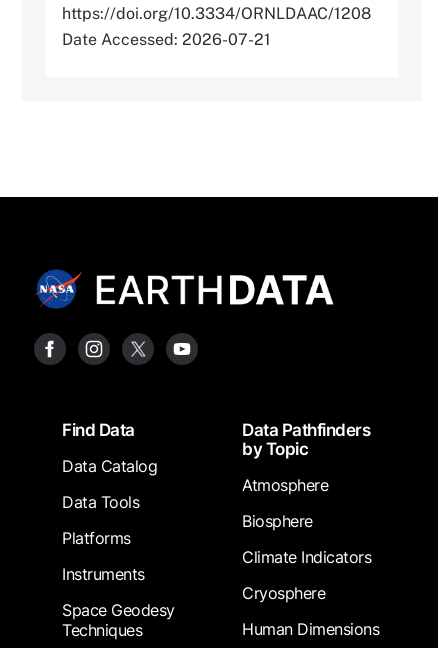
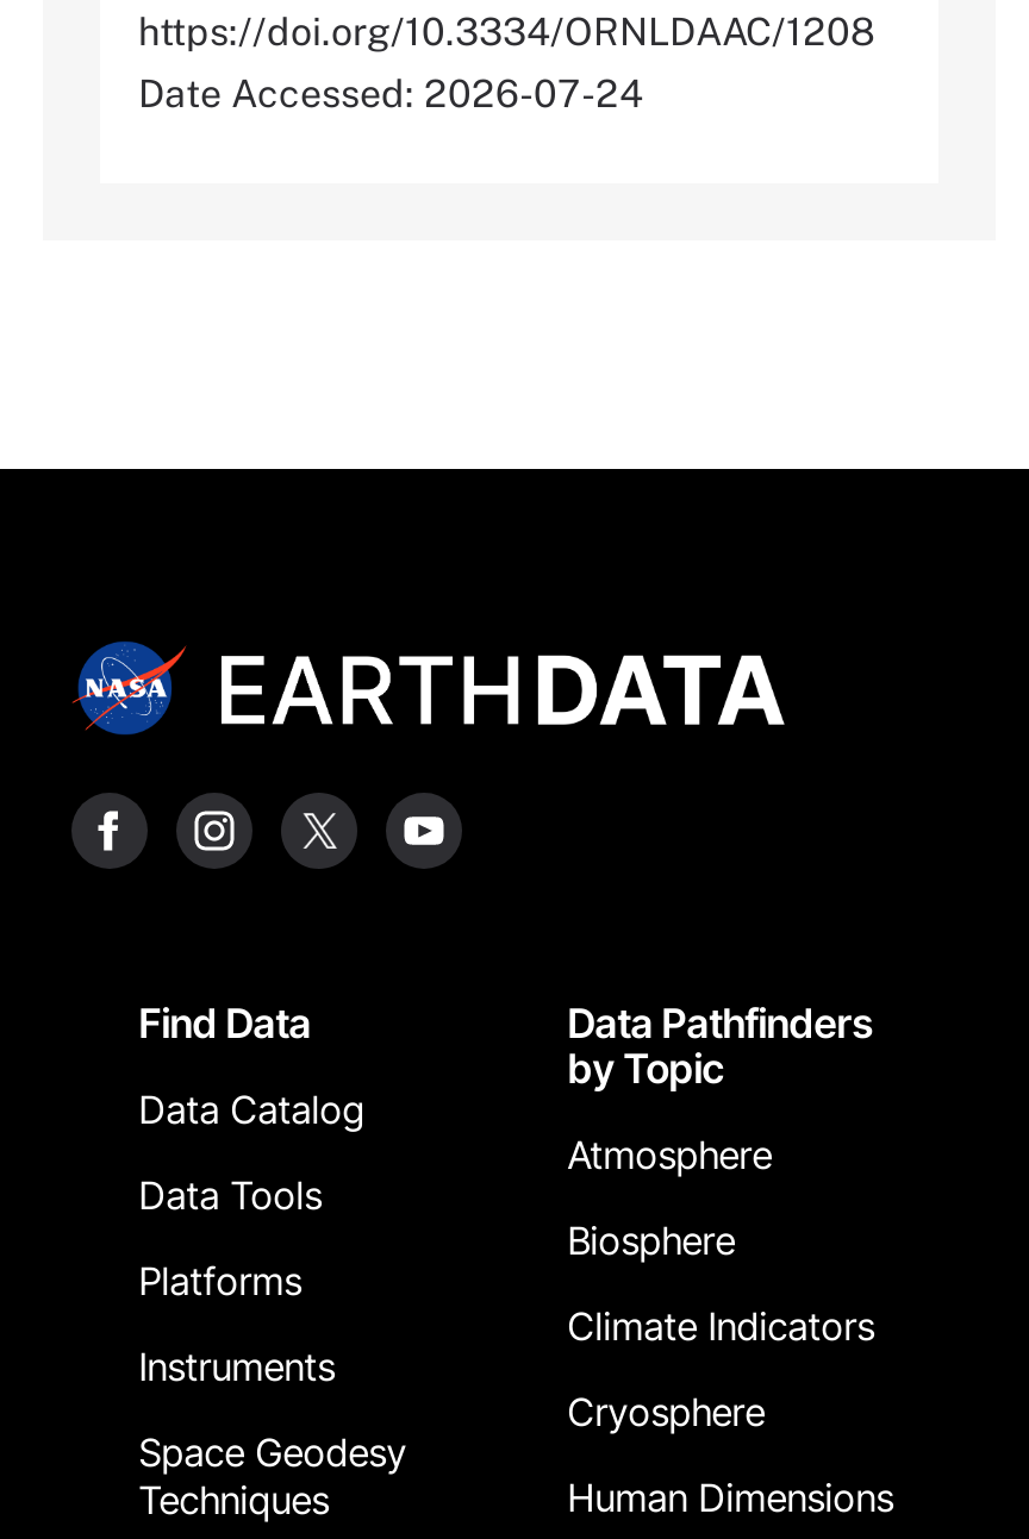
- Date Accessed: 2026-07-21
+ Date Accessed: 2026-07-24
